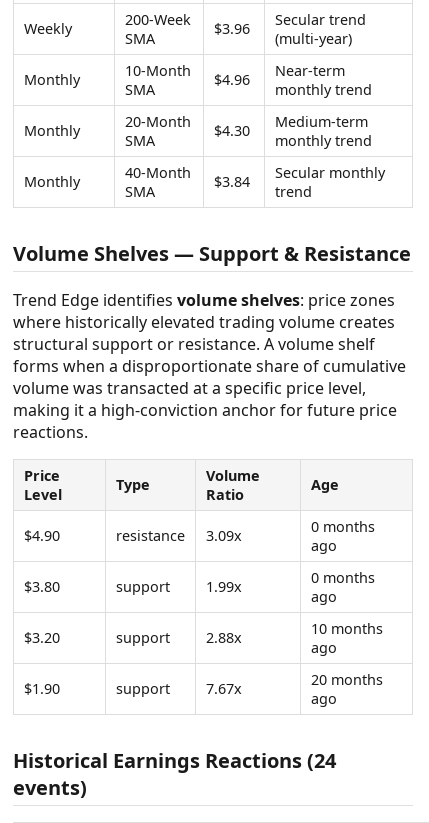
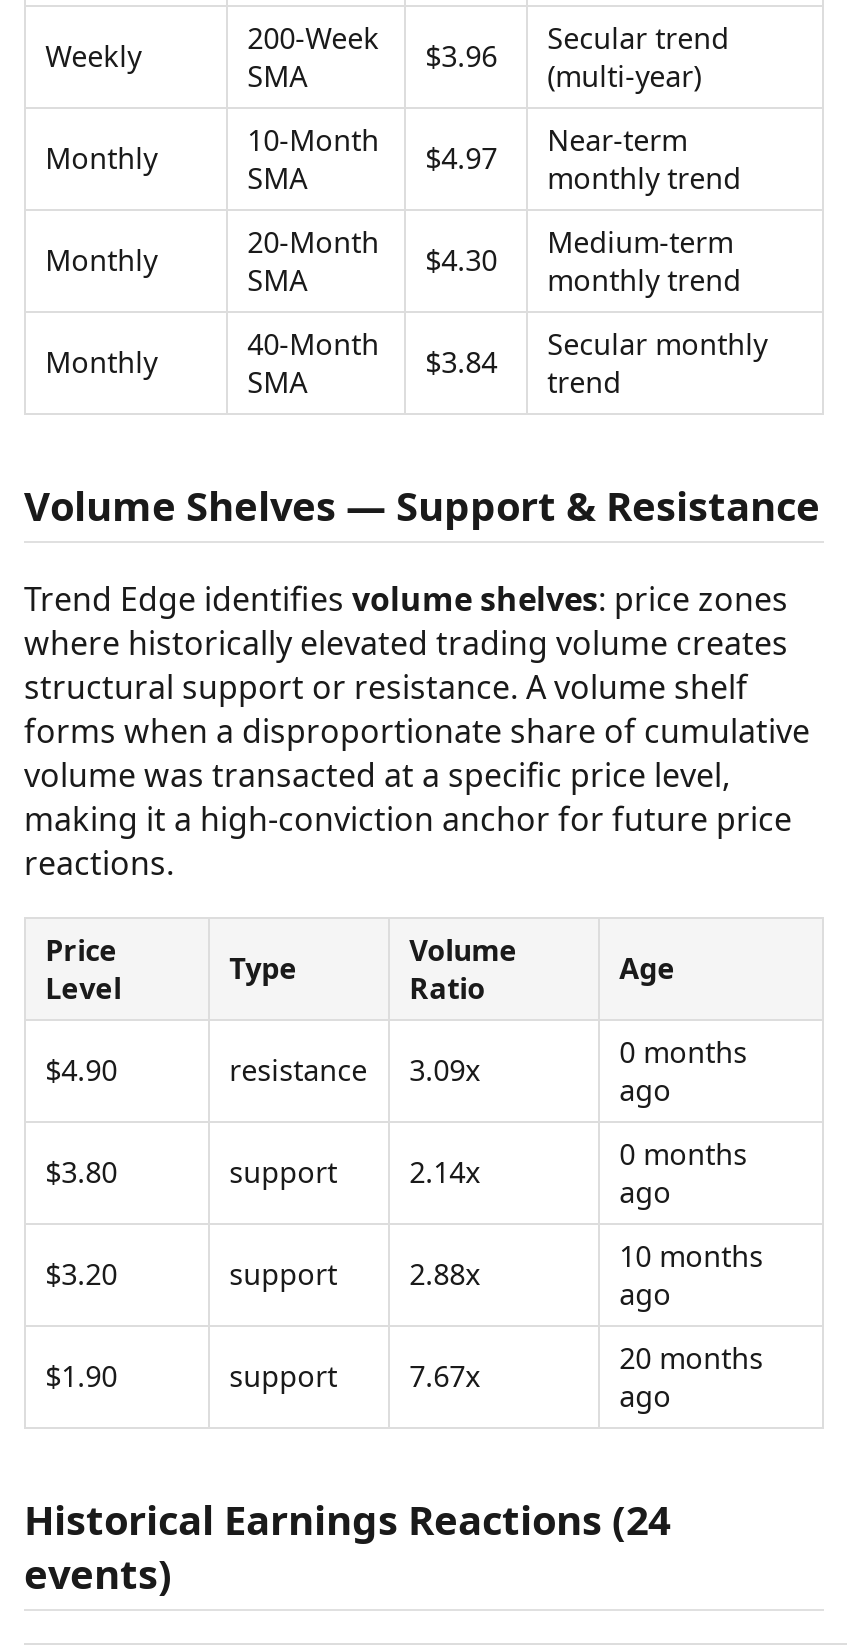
- 10-Month $4.96 Near-term
+ 10-Month $4.97 Near-term

- support 1.99x
+ support 2.14x
